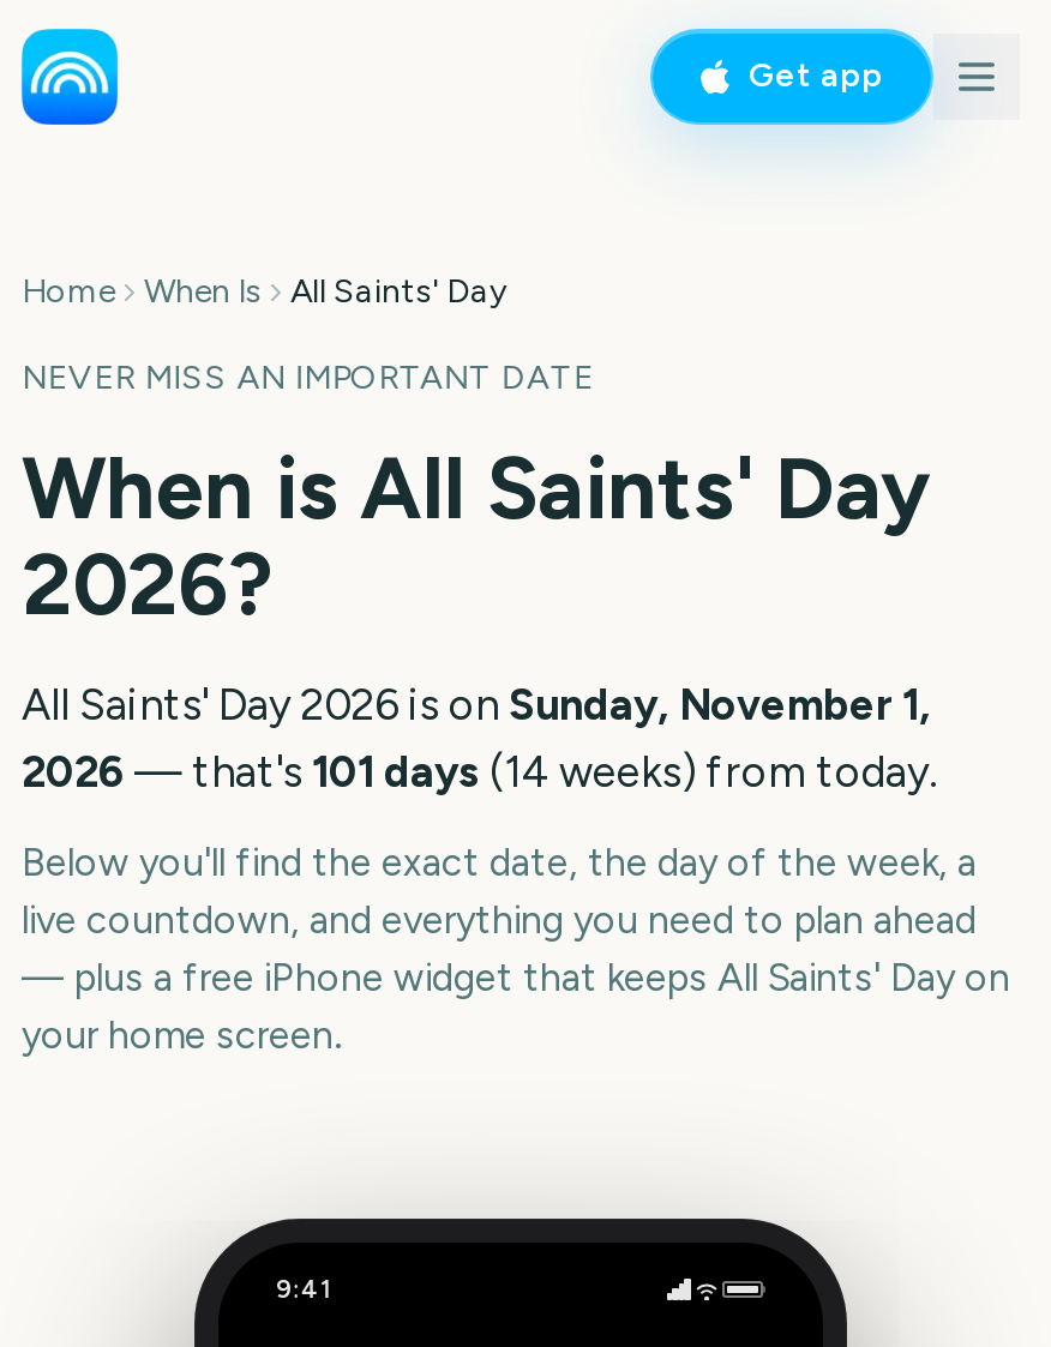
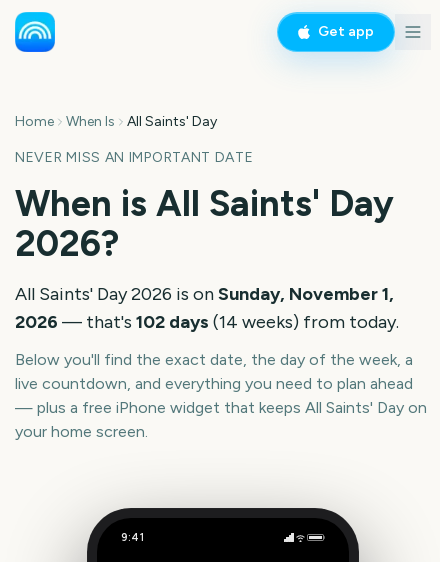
- 2026 — that's 101 days (14 weeks) from today.
+ 2026 — that's 102 days (14 weeks) from today.
